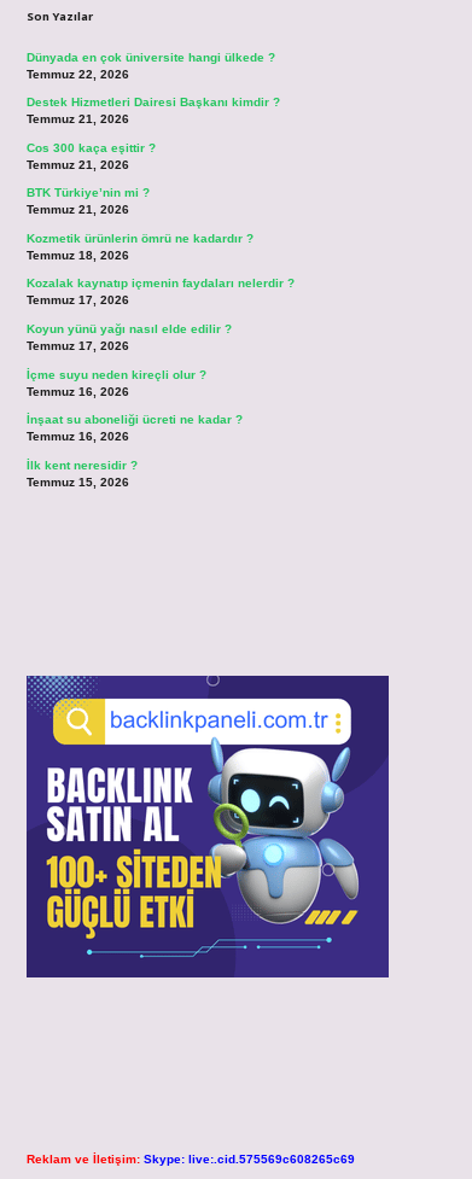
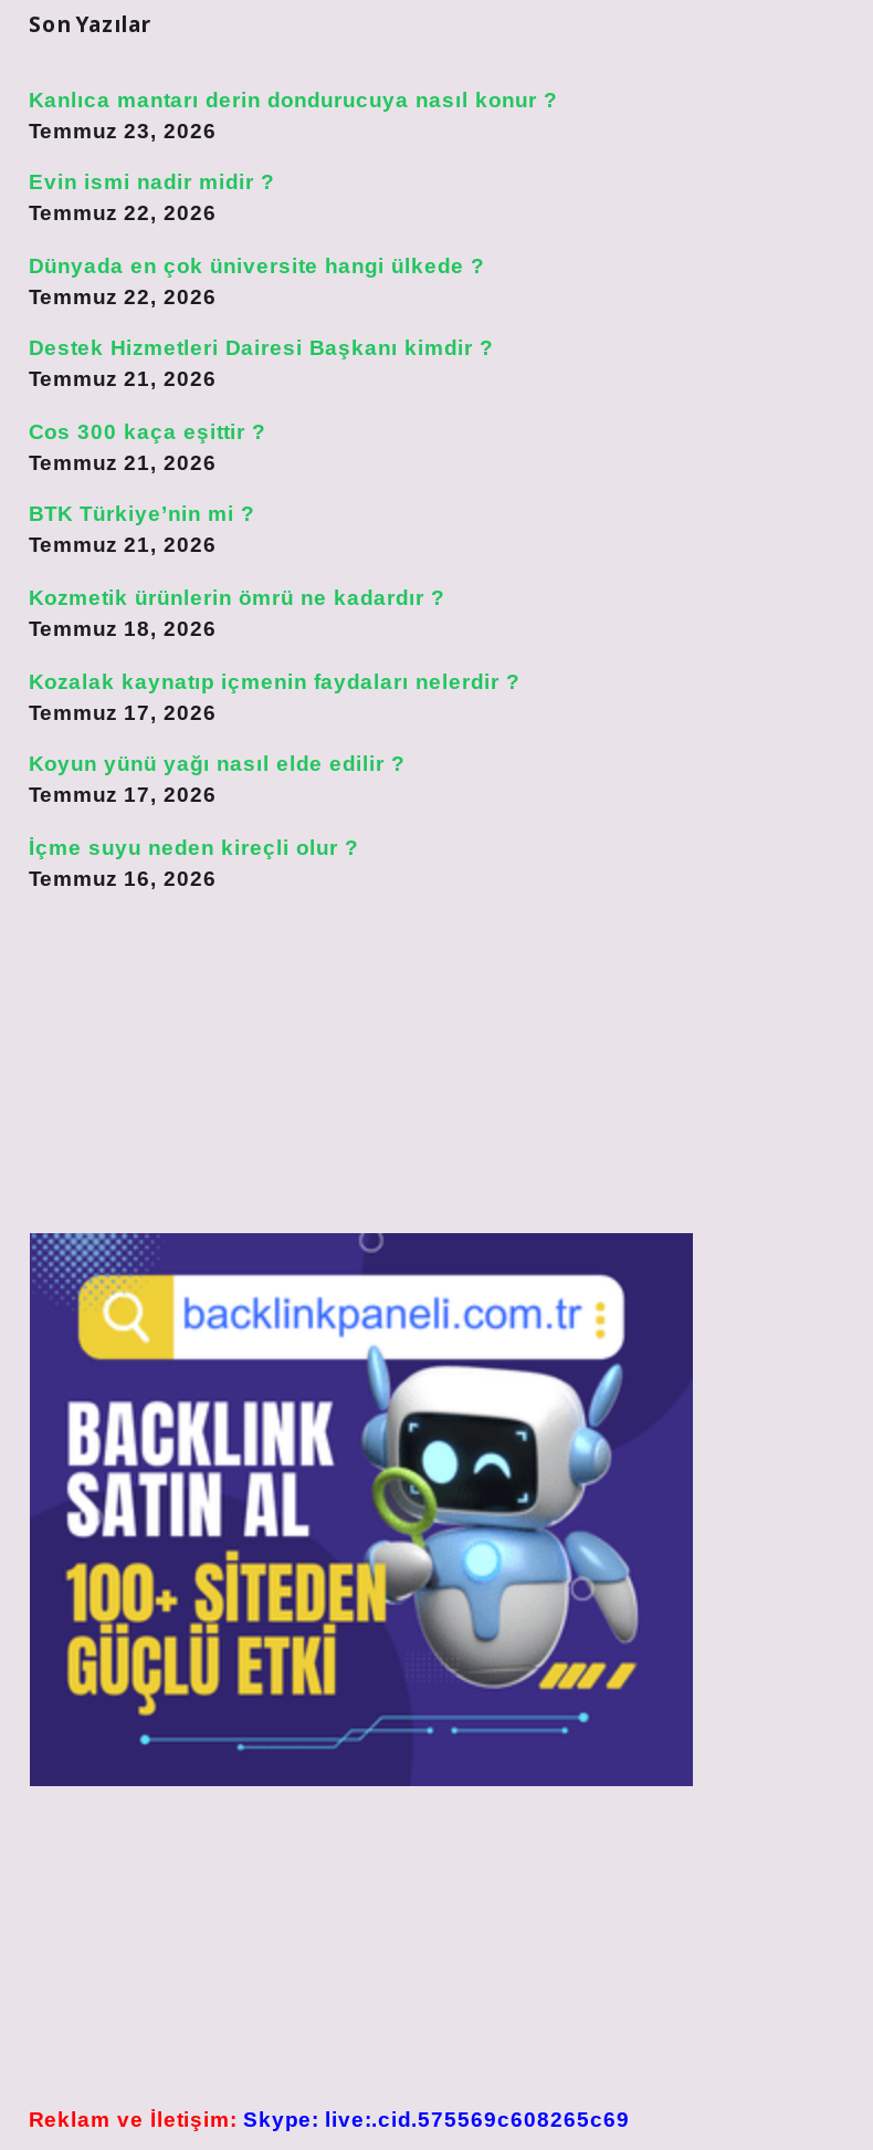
+ Kanlıca mantarı derin dondurucuya nasıl konur ?
+ Temmuz 23, 2026
+ Evin ismi nadir midir ?
+ Temmuz 22, 2026

moved down: Dünyada en çok üniversite hangi ülkede ? | Temmuz 22, 2026 | Destek Hizmetleri Dairesi Başkanı kimdir ? | ... | İçme suyu neden kireçli olur ? | Temmuz 16, 2026

- İnşaat su aboneliği ücreti ne kadar ?
- Temmuz 16, 2026
- İlk kent neresidir ?
- Temmuz 15, 2026
